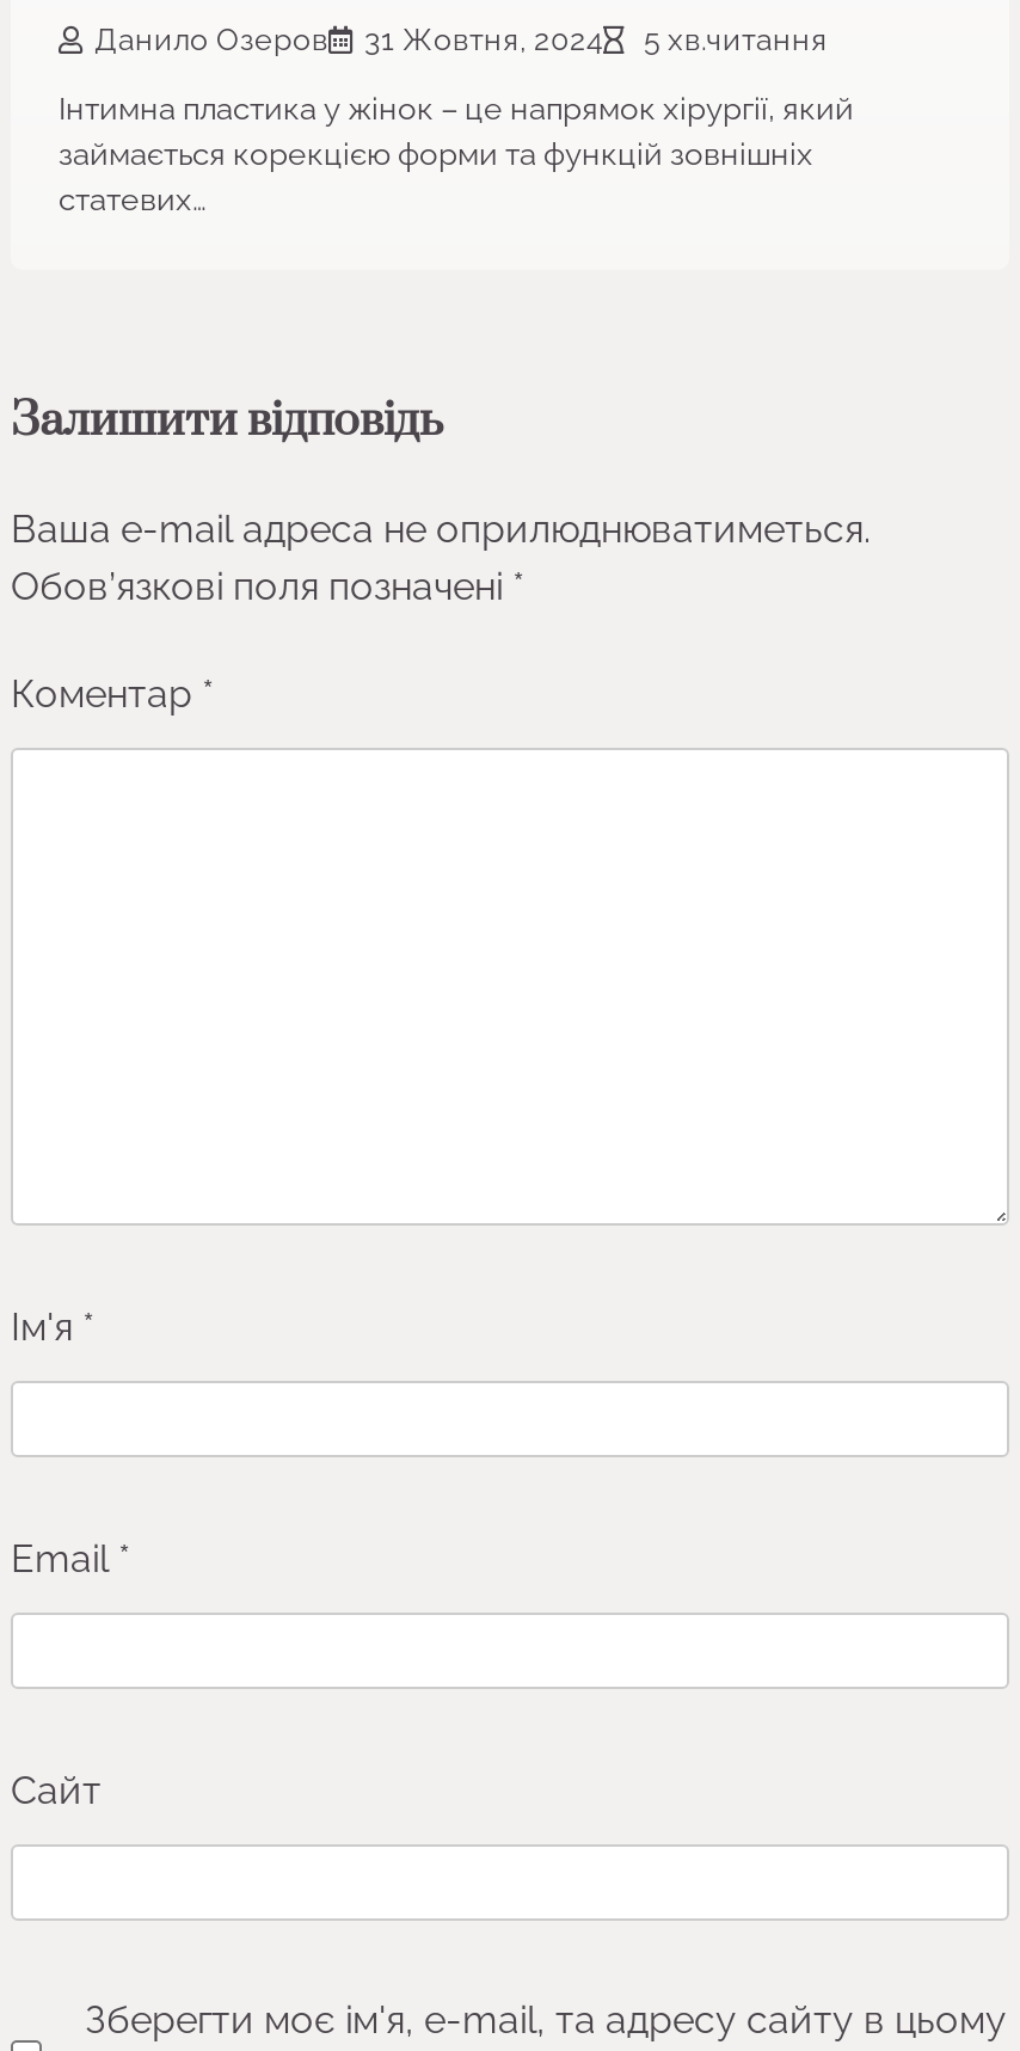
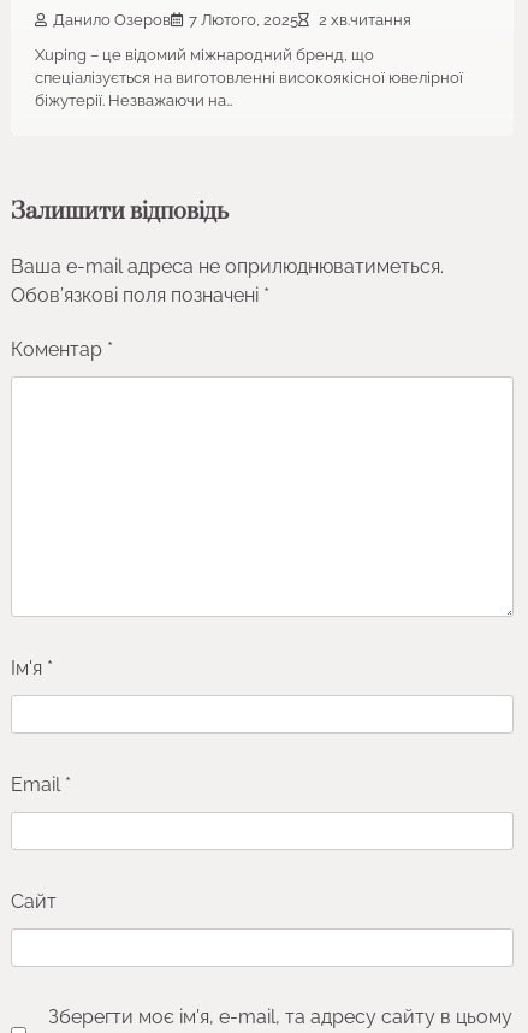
- 31 Жовтня, 2024
- 5 хв.читання
+ 7 Лютого, 2025
+ 2 хв.читання

- Інтимна пластика у жінок – це напрямок хірургії, який
- займається корекцією форми та функцій зовнішніх
- статевих…
+ Xuping – це відомий міжнародний бренд, що
+ спеціалізується на виготовленні високоякісної ювелірної
+ біжутерії. Незважаючи на…
